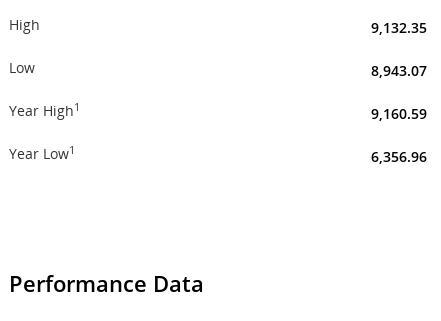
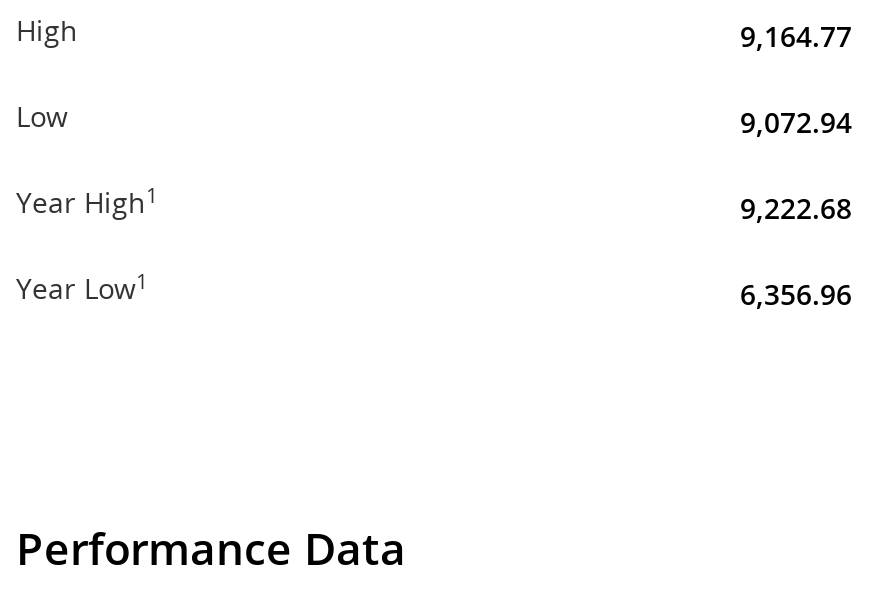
- 9,132.35
+ 9,164.77

- 8,943.07
+ 9,072.94

- 9,160.59
+ 9,222.68
